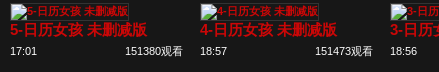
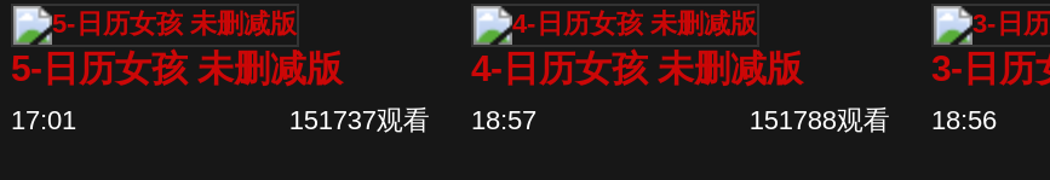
- 151380观看 18:57
+ 151737观看 18:57

- 151473观看 18:56
+ 151788观看 18:56
